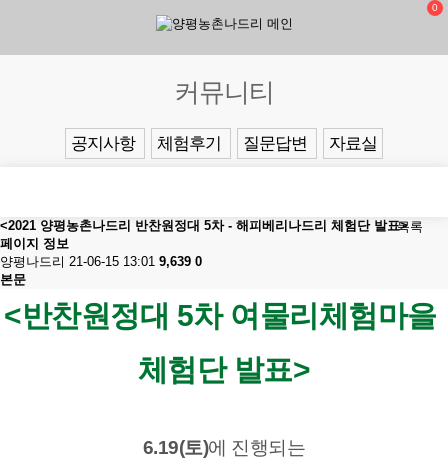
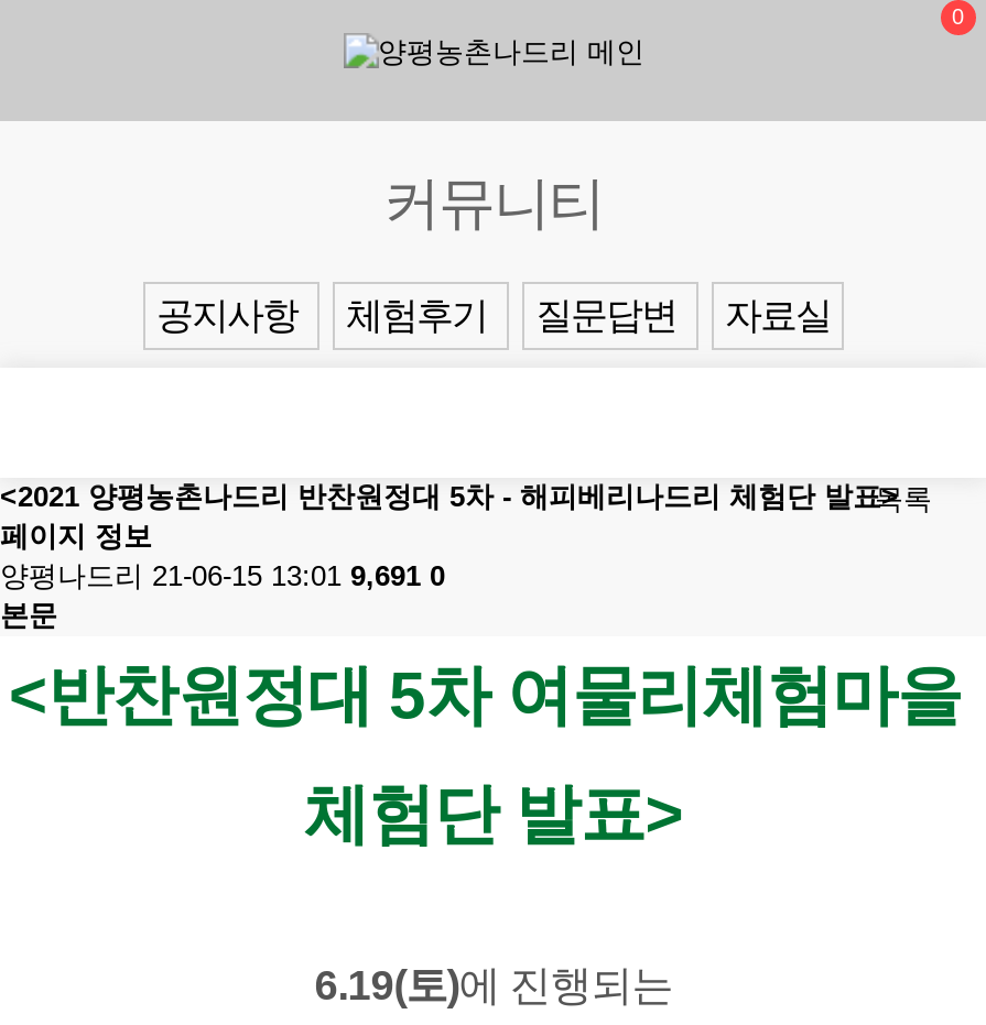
- 양평나드리 21-06-15 13:01 9,639 0
+ 양평나드리 21-06-15 13:01 9,691 0
